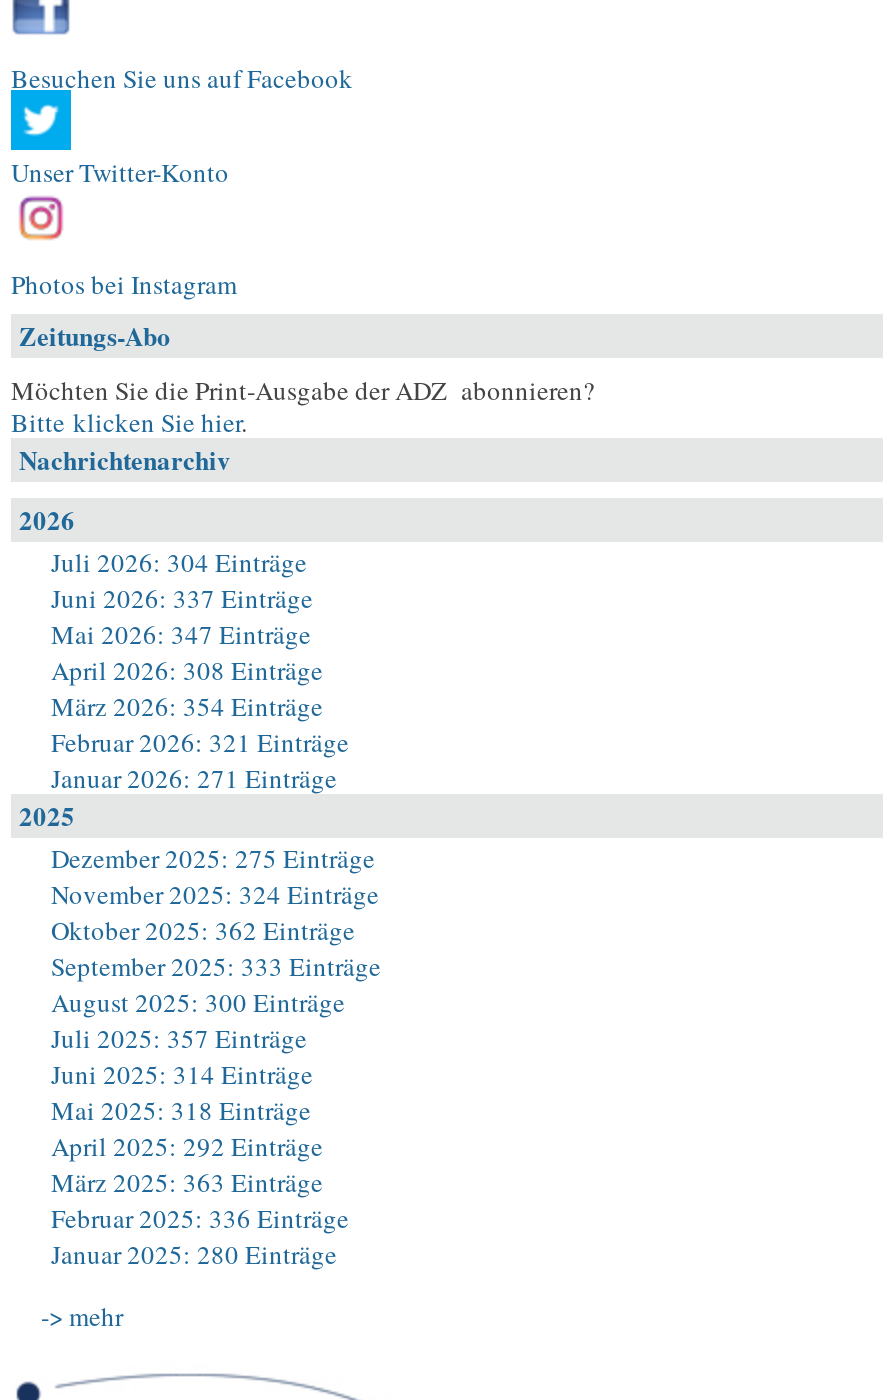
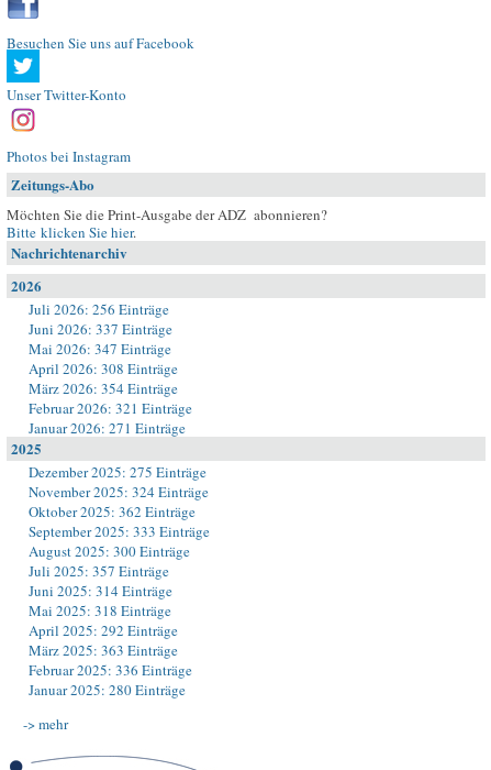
- Juli 2026: 304 Einträge
+ Juli 2026: 256 Einträge
